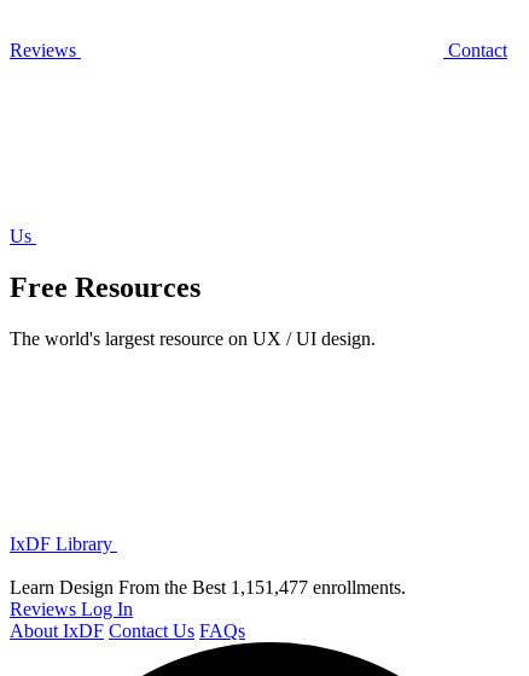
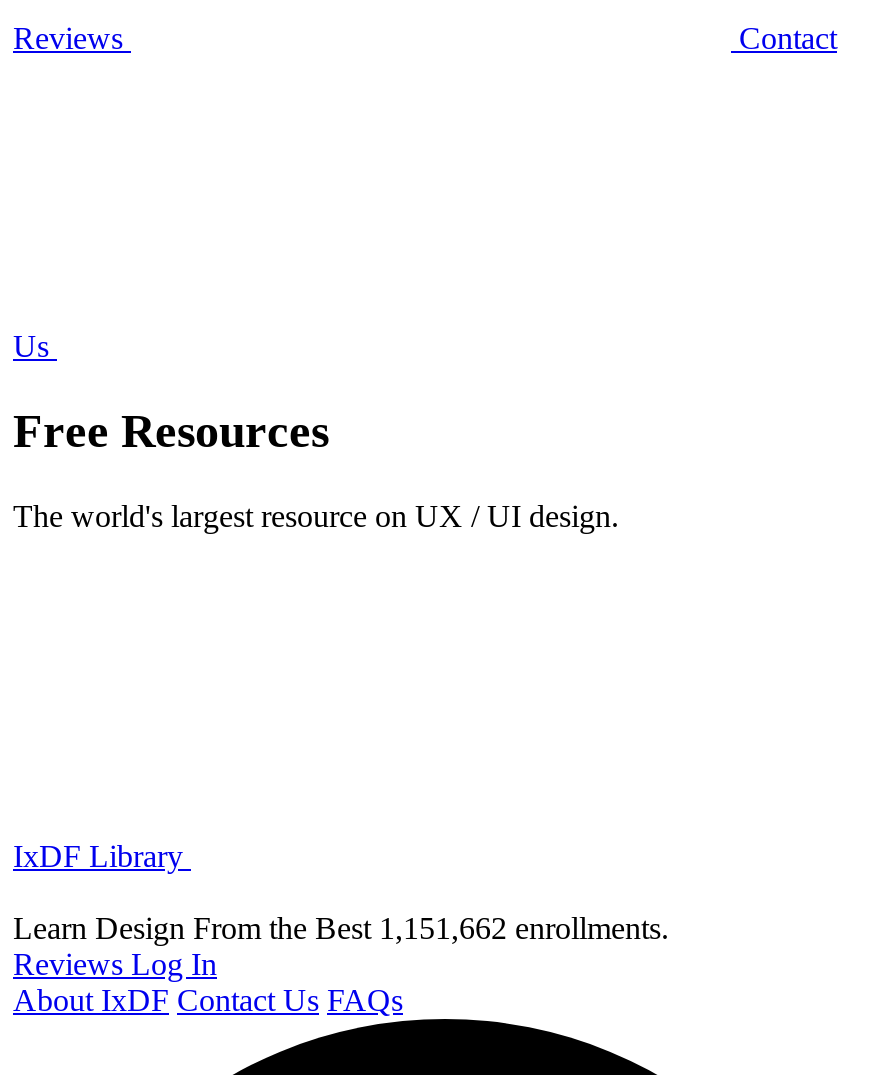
- Learn Design From the Best 1,151,477 enrollments.
+ Learn Design From the Best 1,151,662 enrollments.
